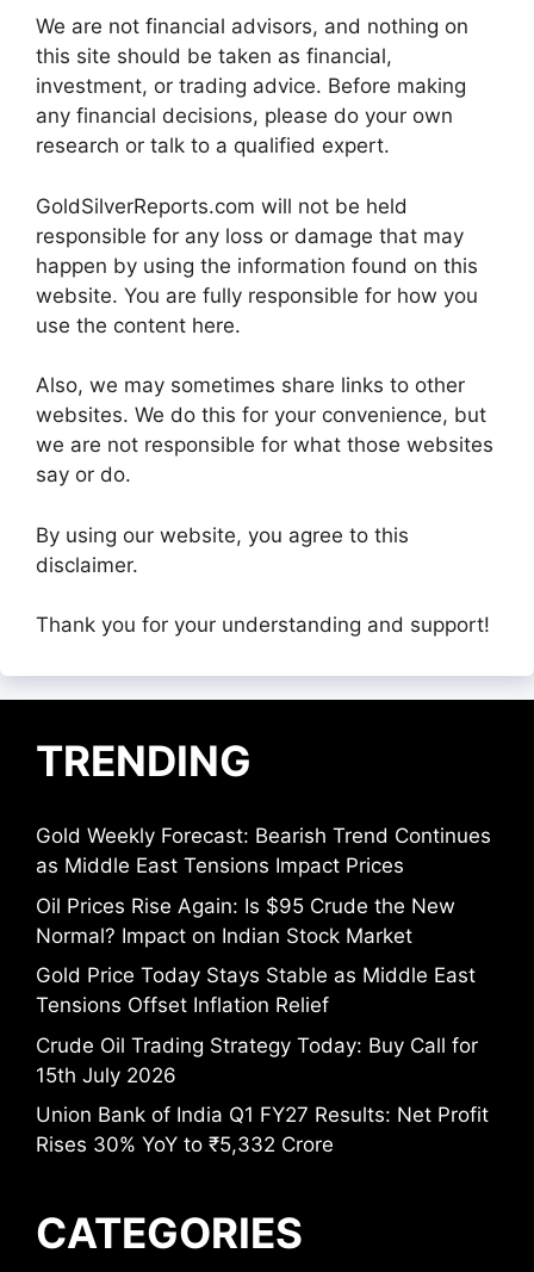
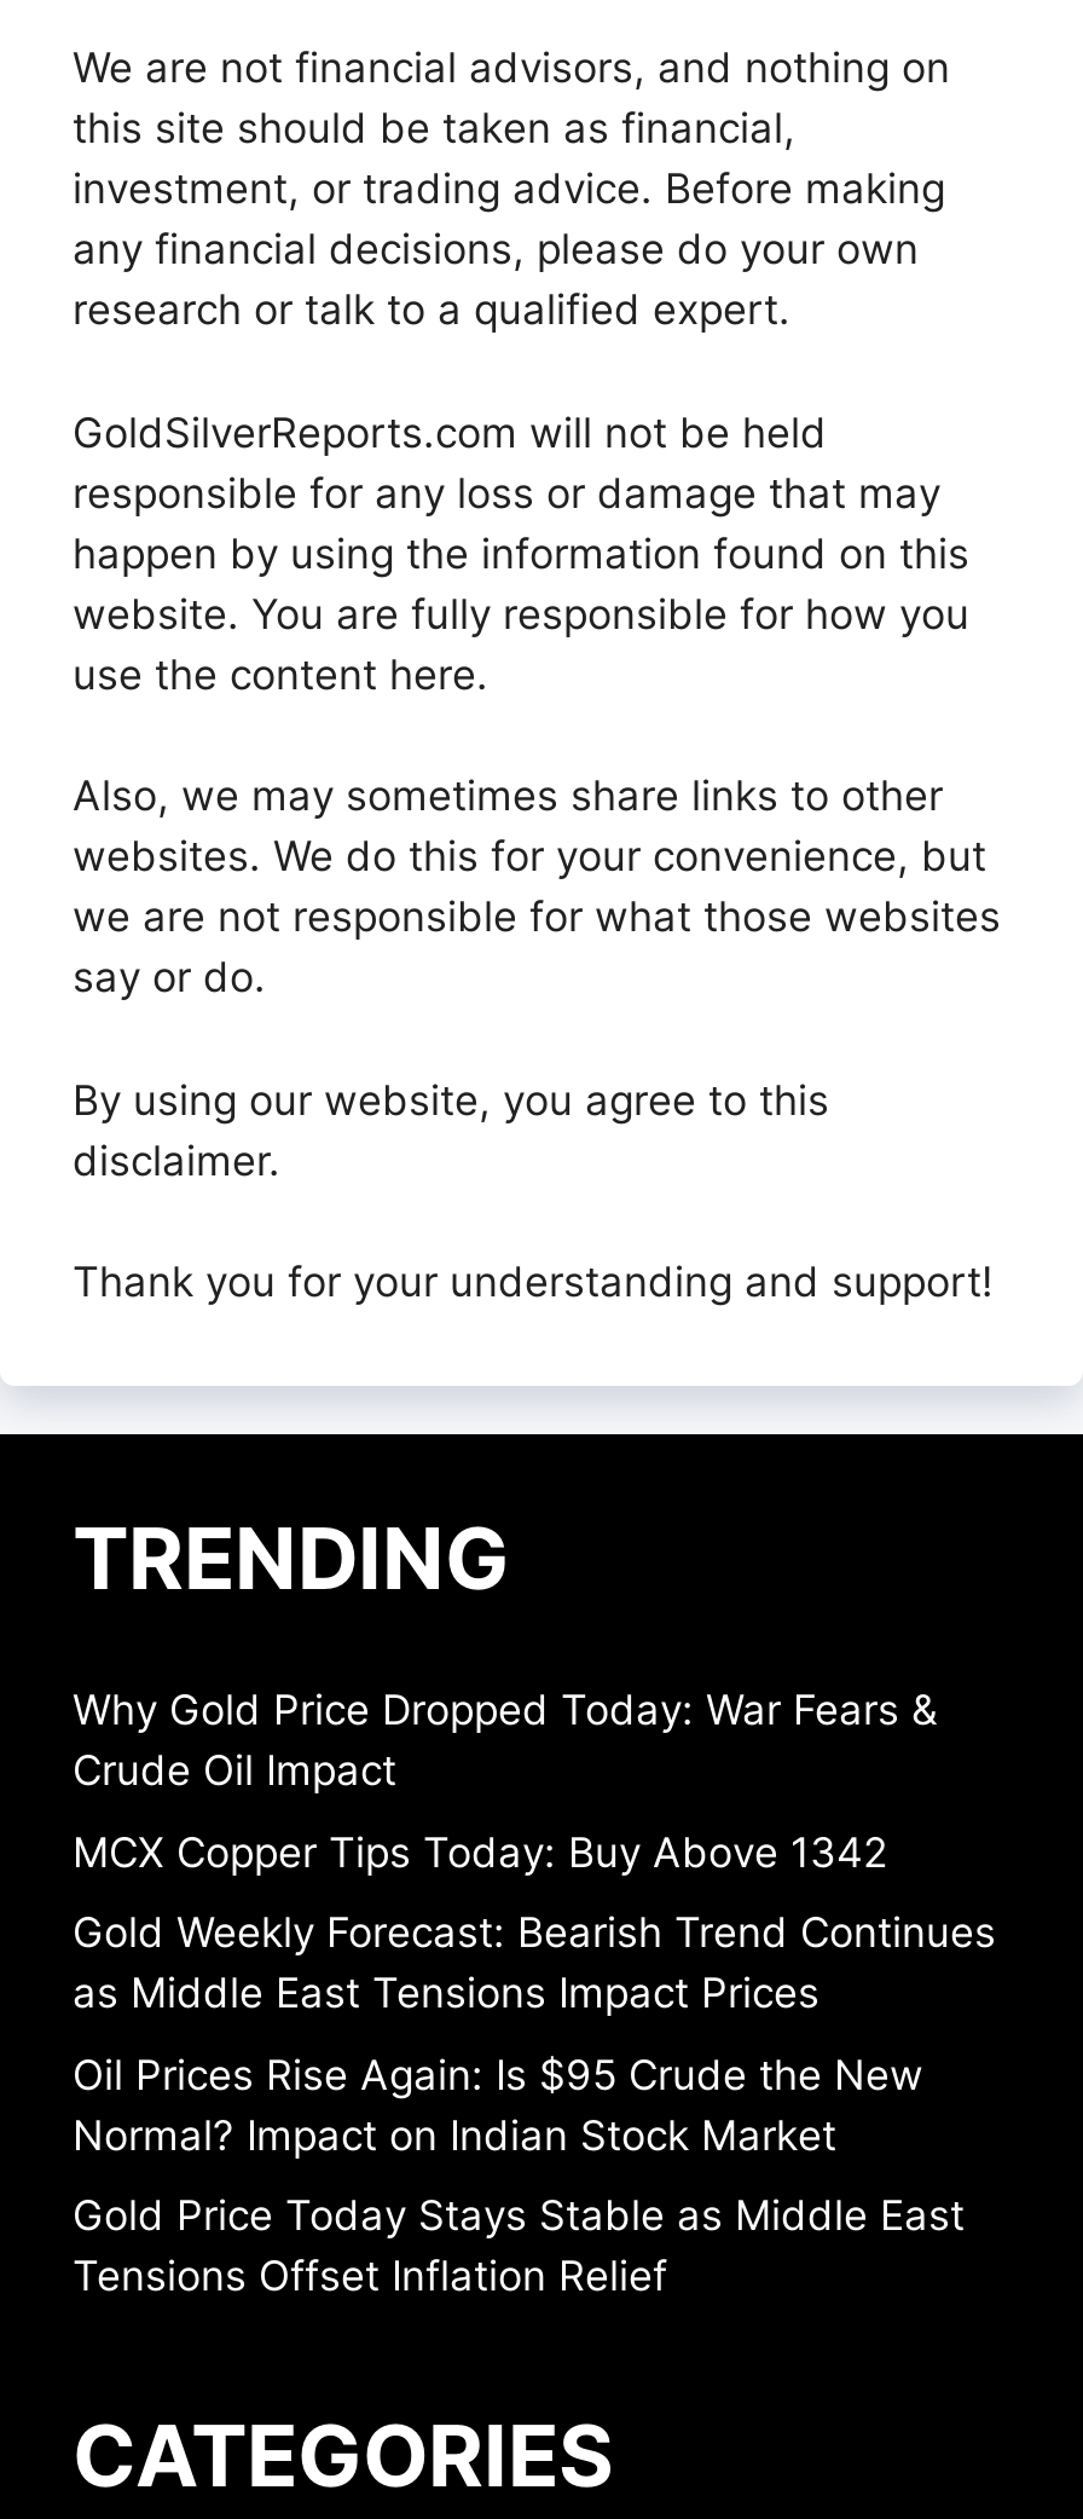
+ Why Gold Price Dropped Today: War Fears &
+ Crude Oil Impact
+ MCX Copper Tips Today: Buy Above 1342

moved down: Gold Weekly Forecast: Bearish Trend Continues | as Middle East Tensions Impact Prices | Oil Prices Rise Again: Is $95 Crude the New | Normal? Impact on Indian Stock Market | Gold Price Today Stays Stable as Middle East | Tensions Offset Inflation Relief

- Crude Oil Trading Strategy Today: Buy Call for
- 15th July 2026
- Union Bank of India Q1 FY27 Results: Net Profit
- Rises 30% YoY to ₹5,332 Crore
